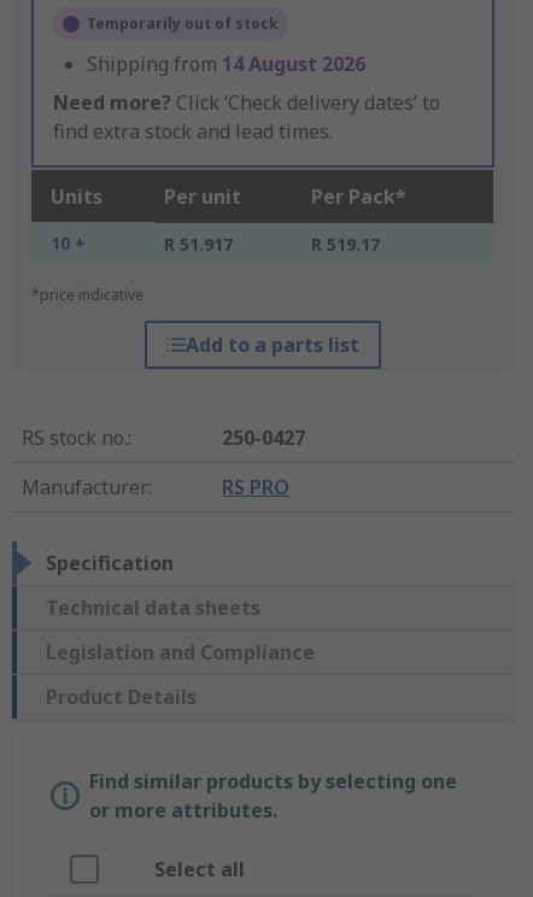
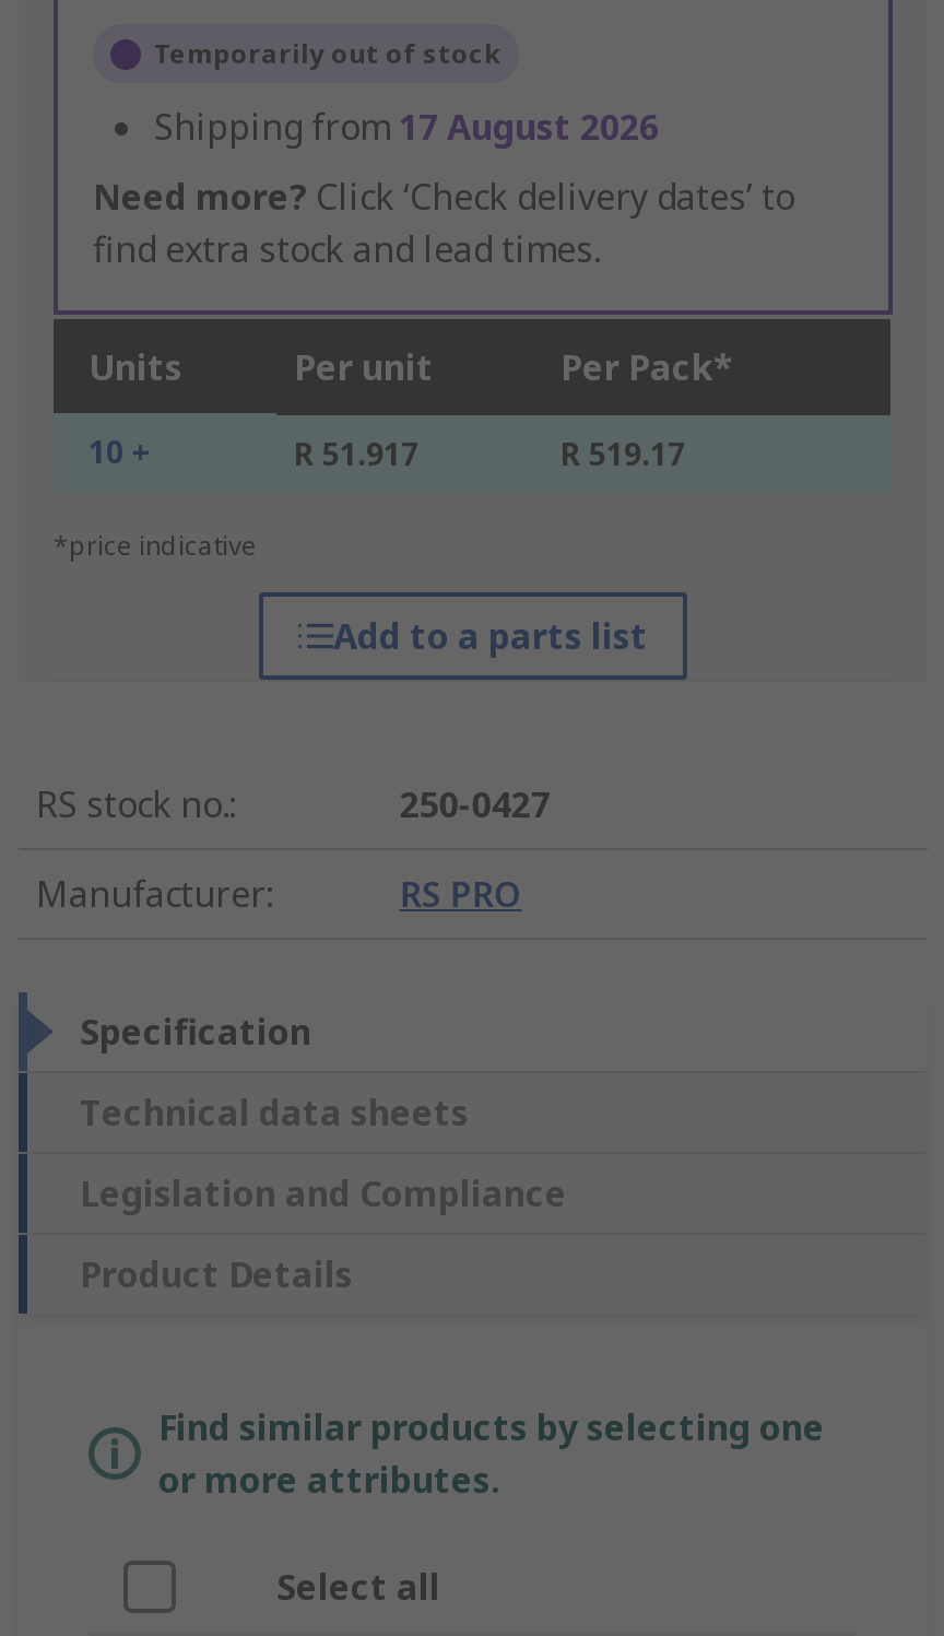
- Shipping from 14 August 2026
+ Shipping from 17 August 2026
